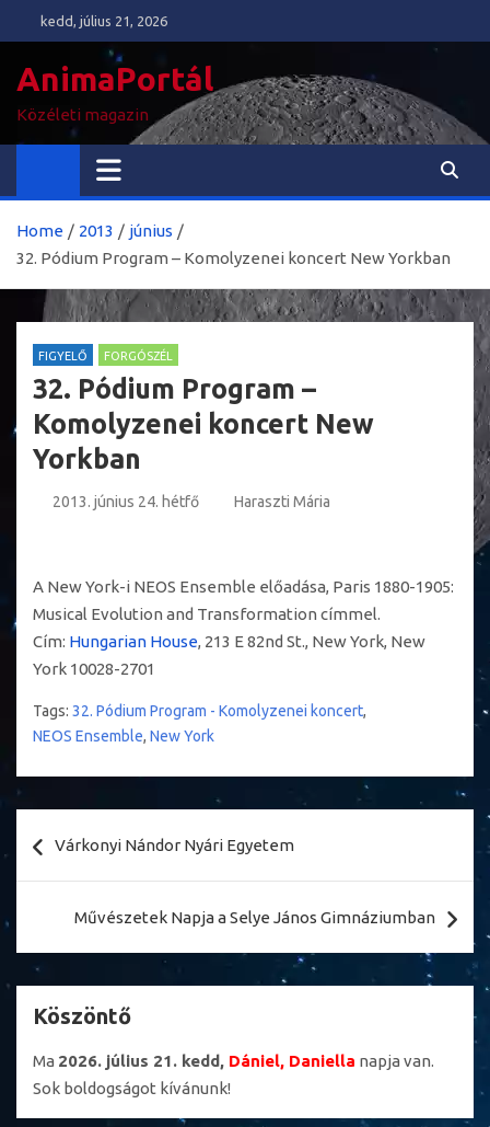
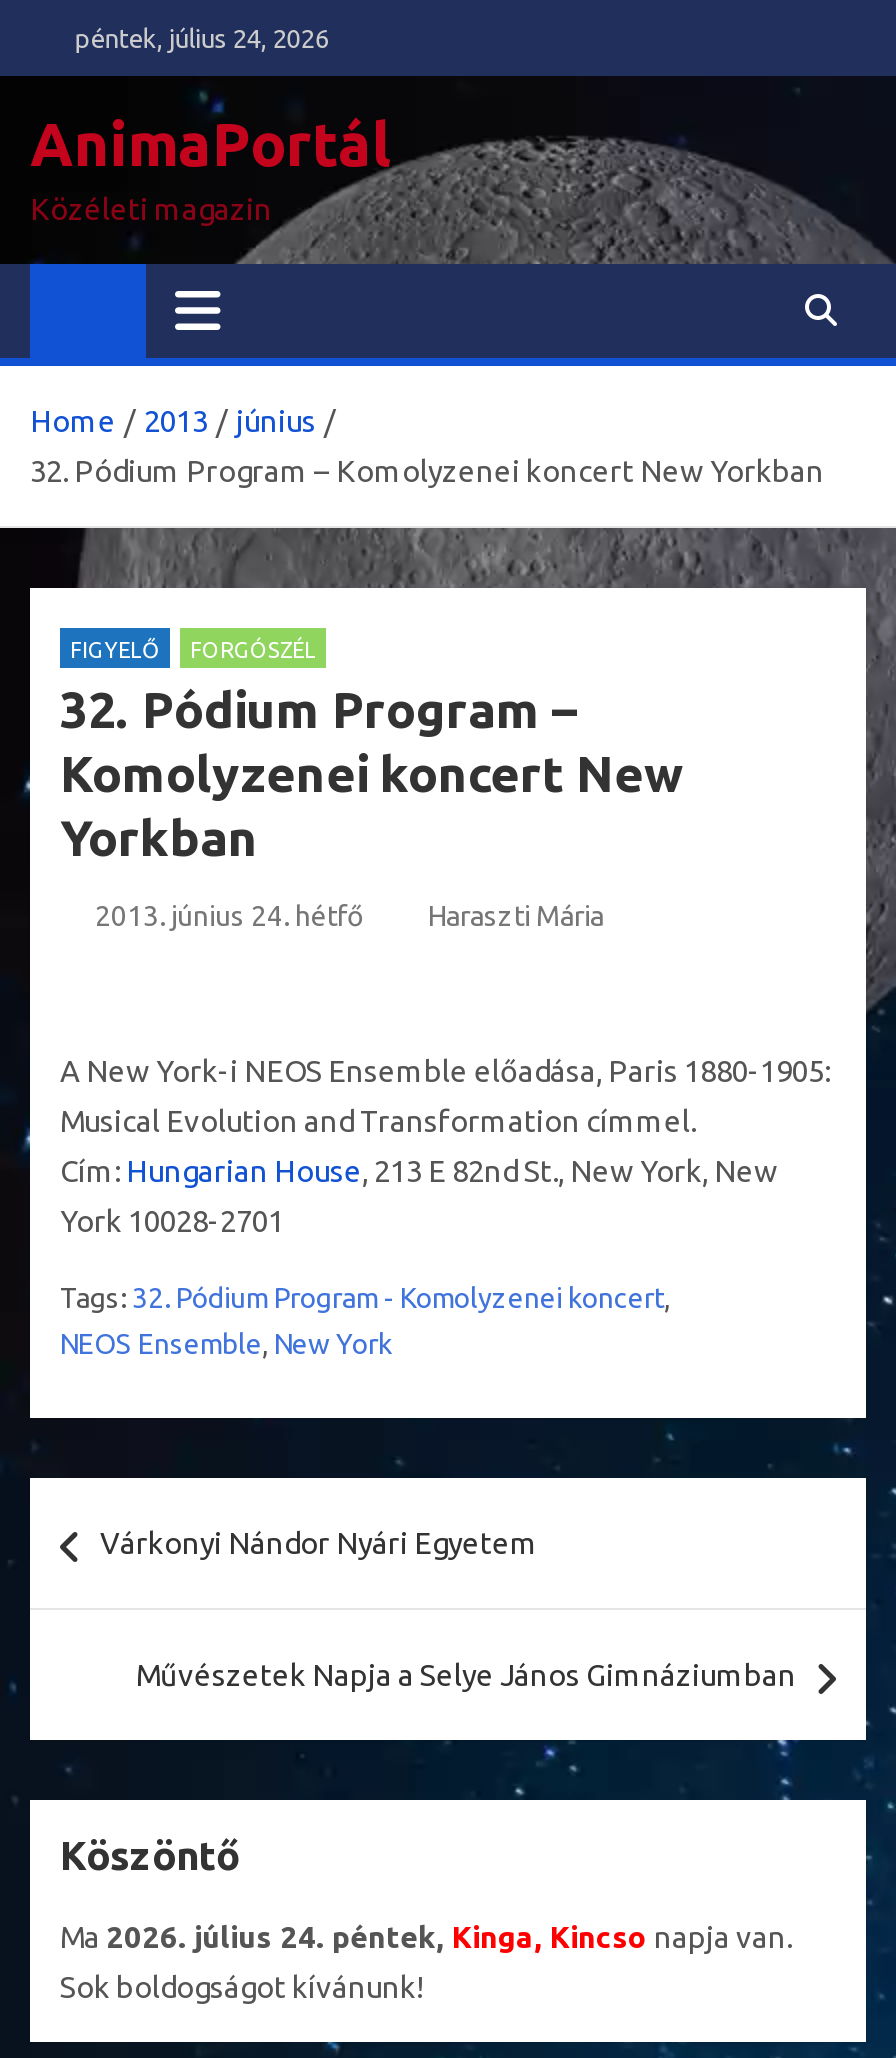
- kedd, július 21, 2026
+ péntek, július 24, 2026

- Ma 2026. július 21. kedd, Dániel, Daniella napja van.
+ Ma 2026. július 24. péntek, Kinga, Kincso napja van.
